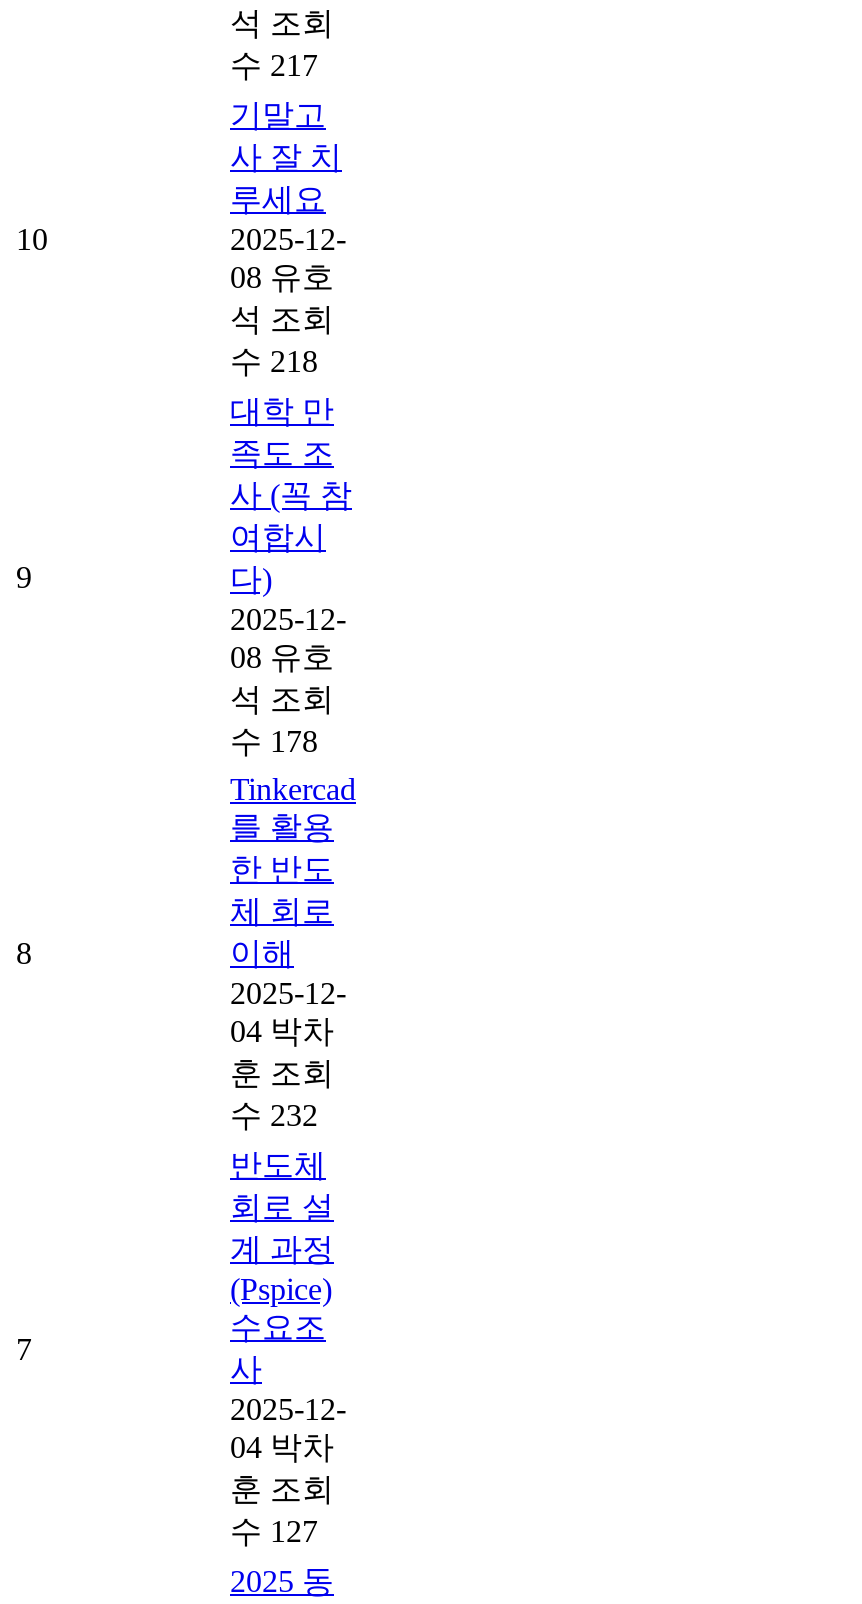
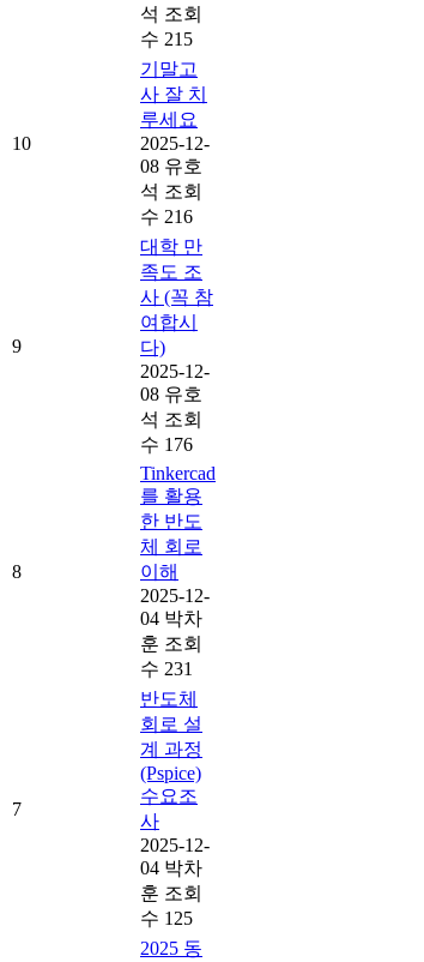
- 수 217
+ 수 215

- 수 218
+ 수 216

- 수 178
+ 수 176

- 수 232
+ 수 231

- 수 127
+ 수 125
